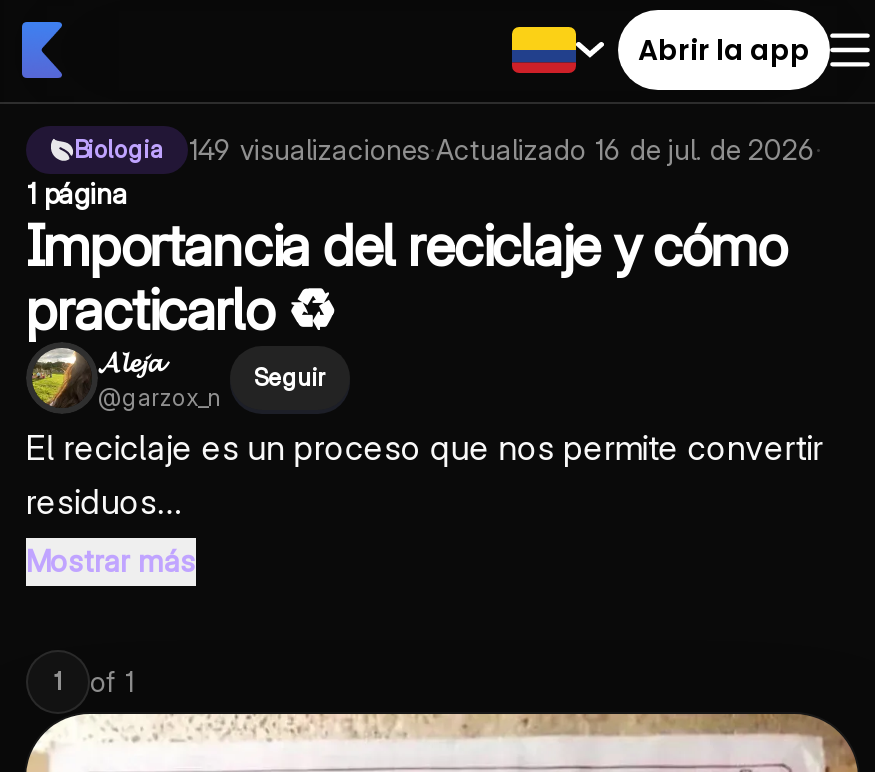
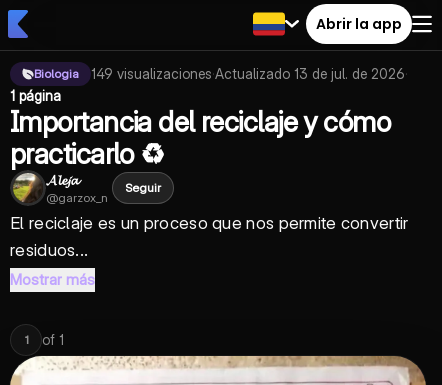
- 149 visualizaciones·Actualizado 16 de jul. de 2026 ·
+ 149 visualizaciones·Actualizado 13 de jul. de 2026 ·
